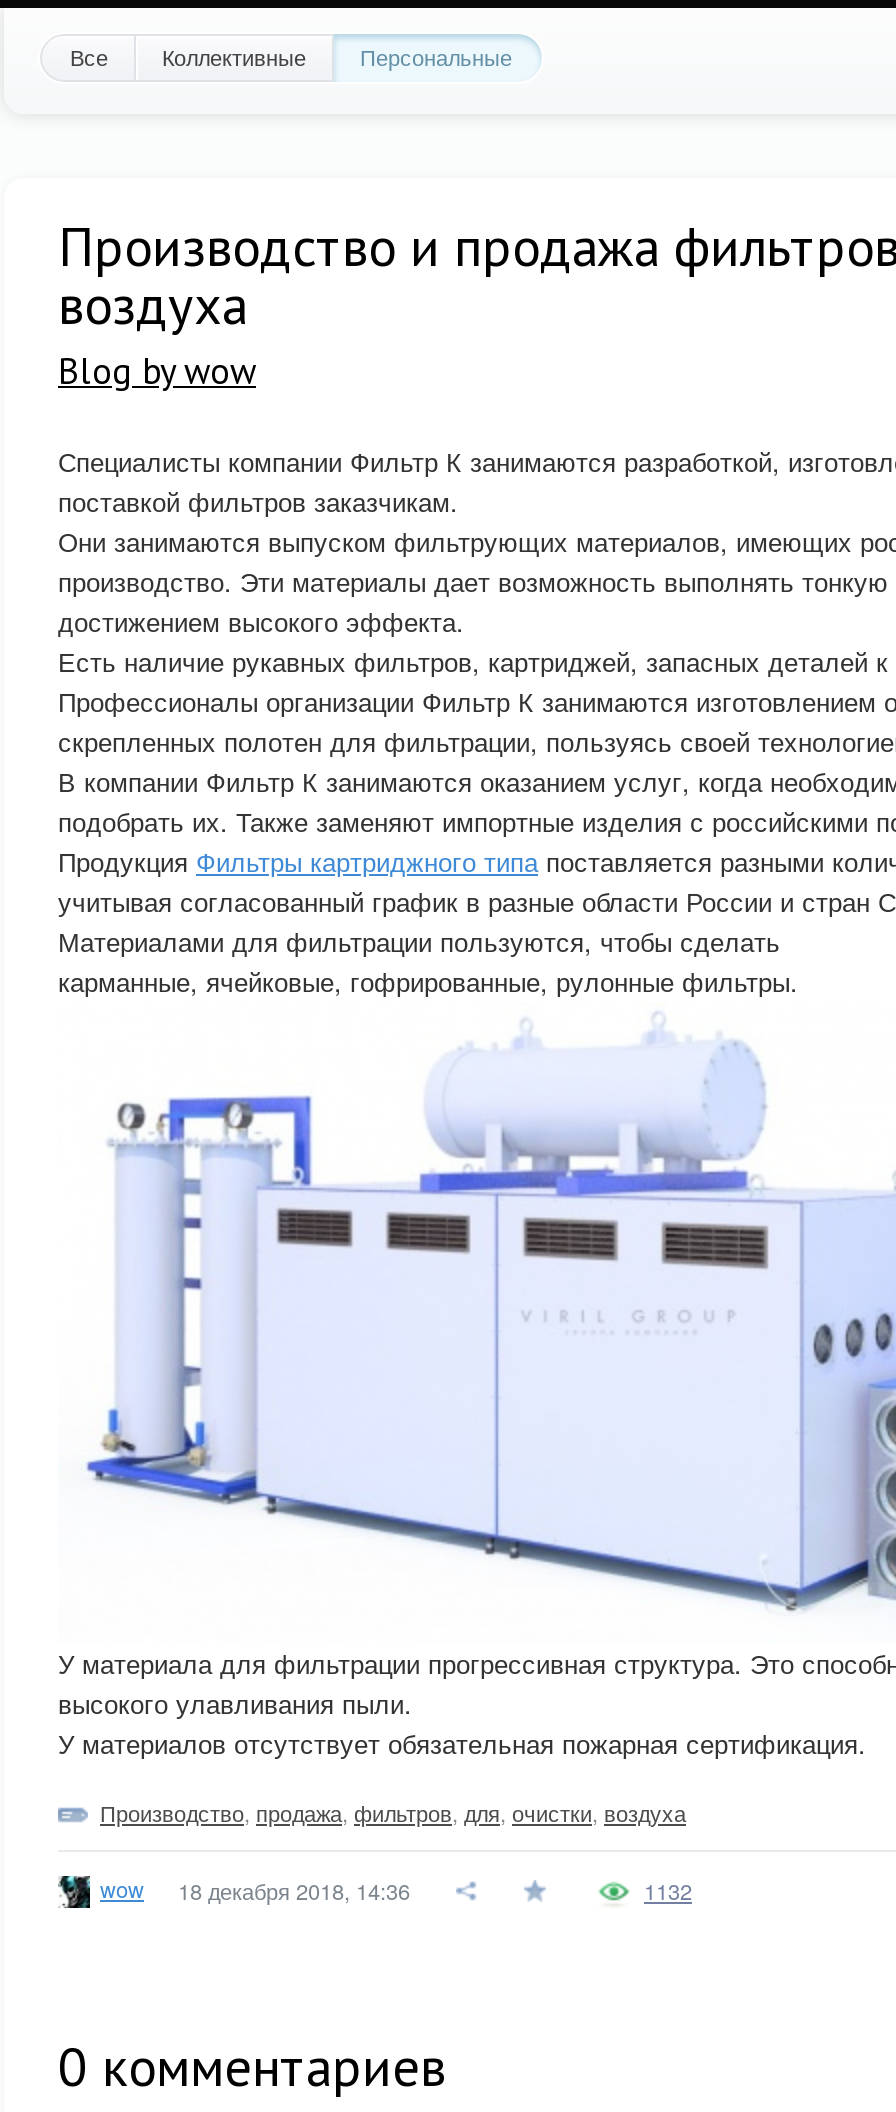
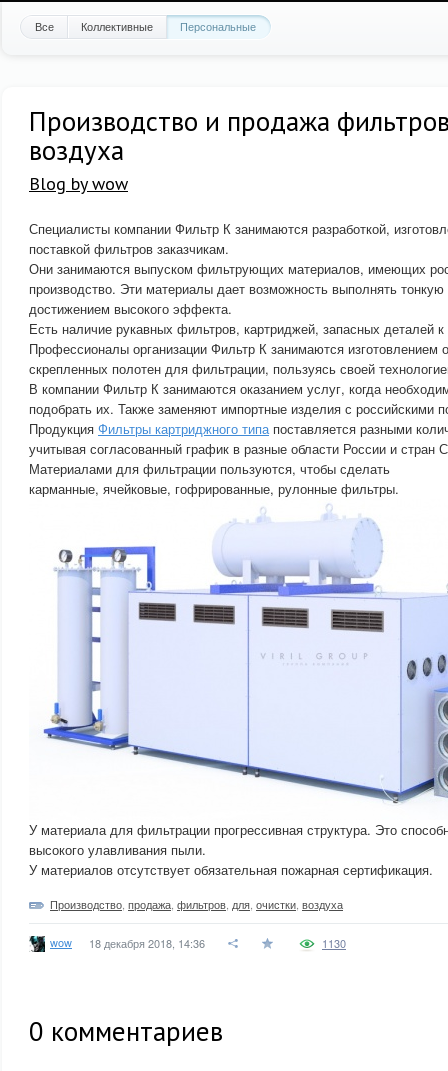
- 1132
+ 1130
